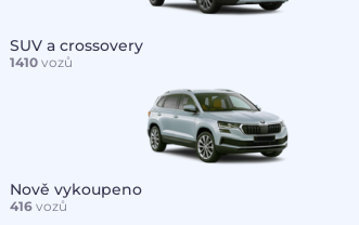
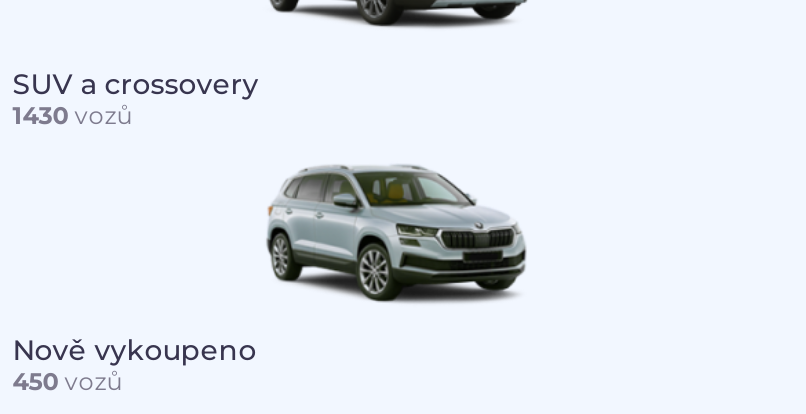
- 1410 vozů
+ 1430 vozů

- 416 vozů
+ 450 vozů
